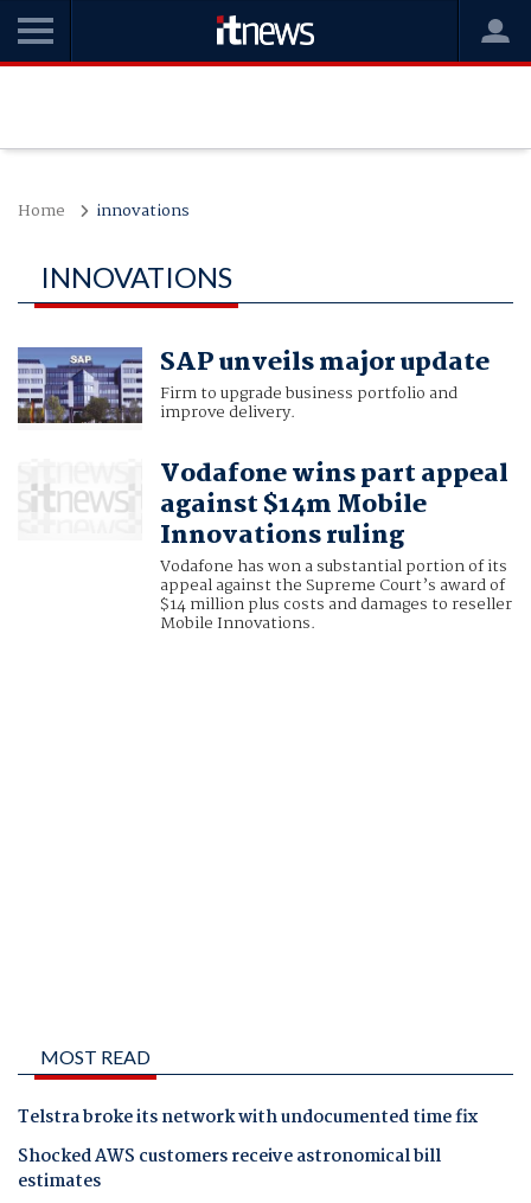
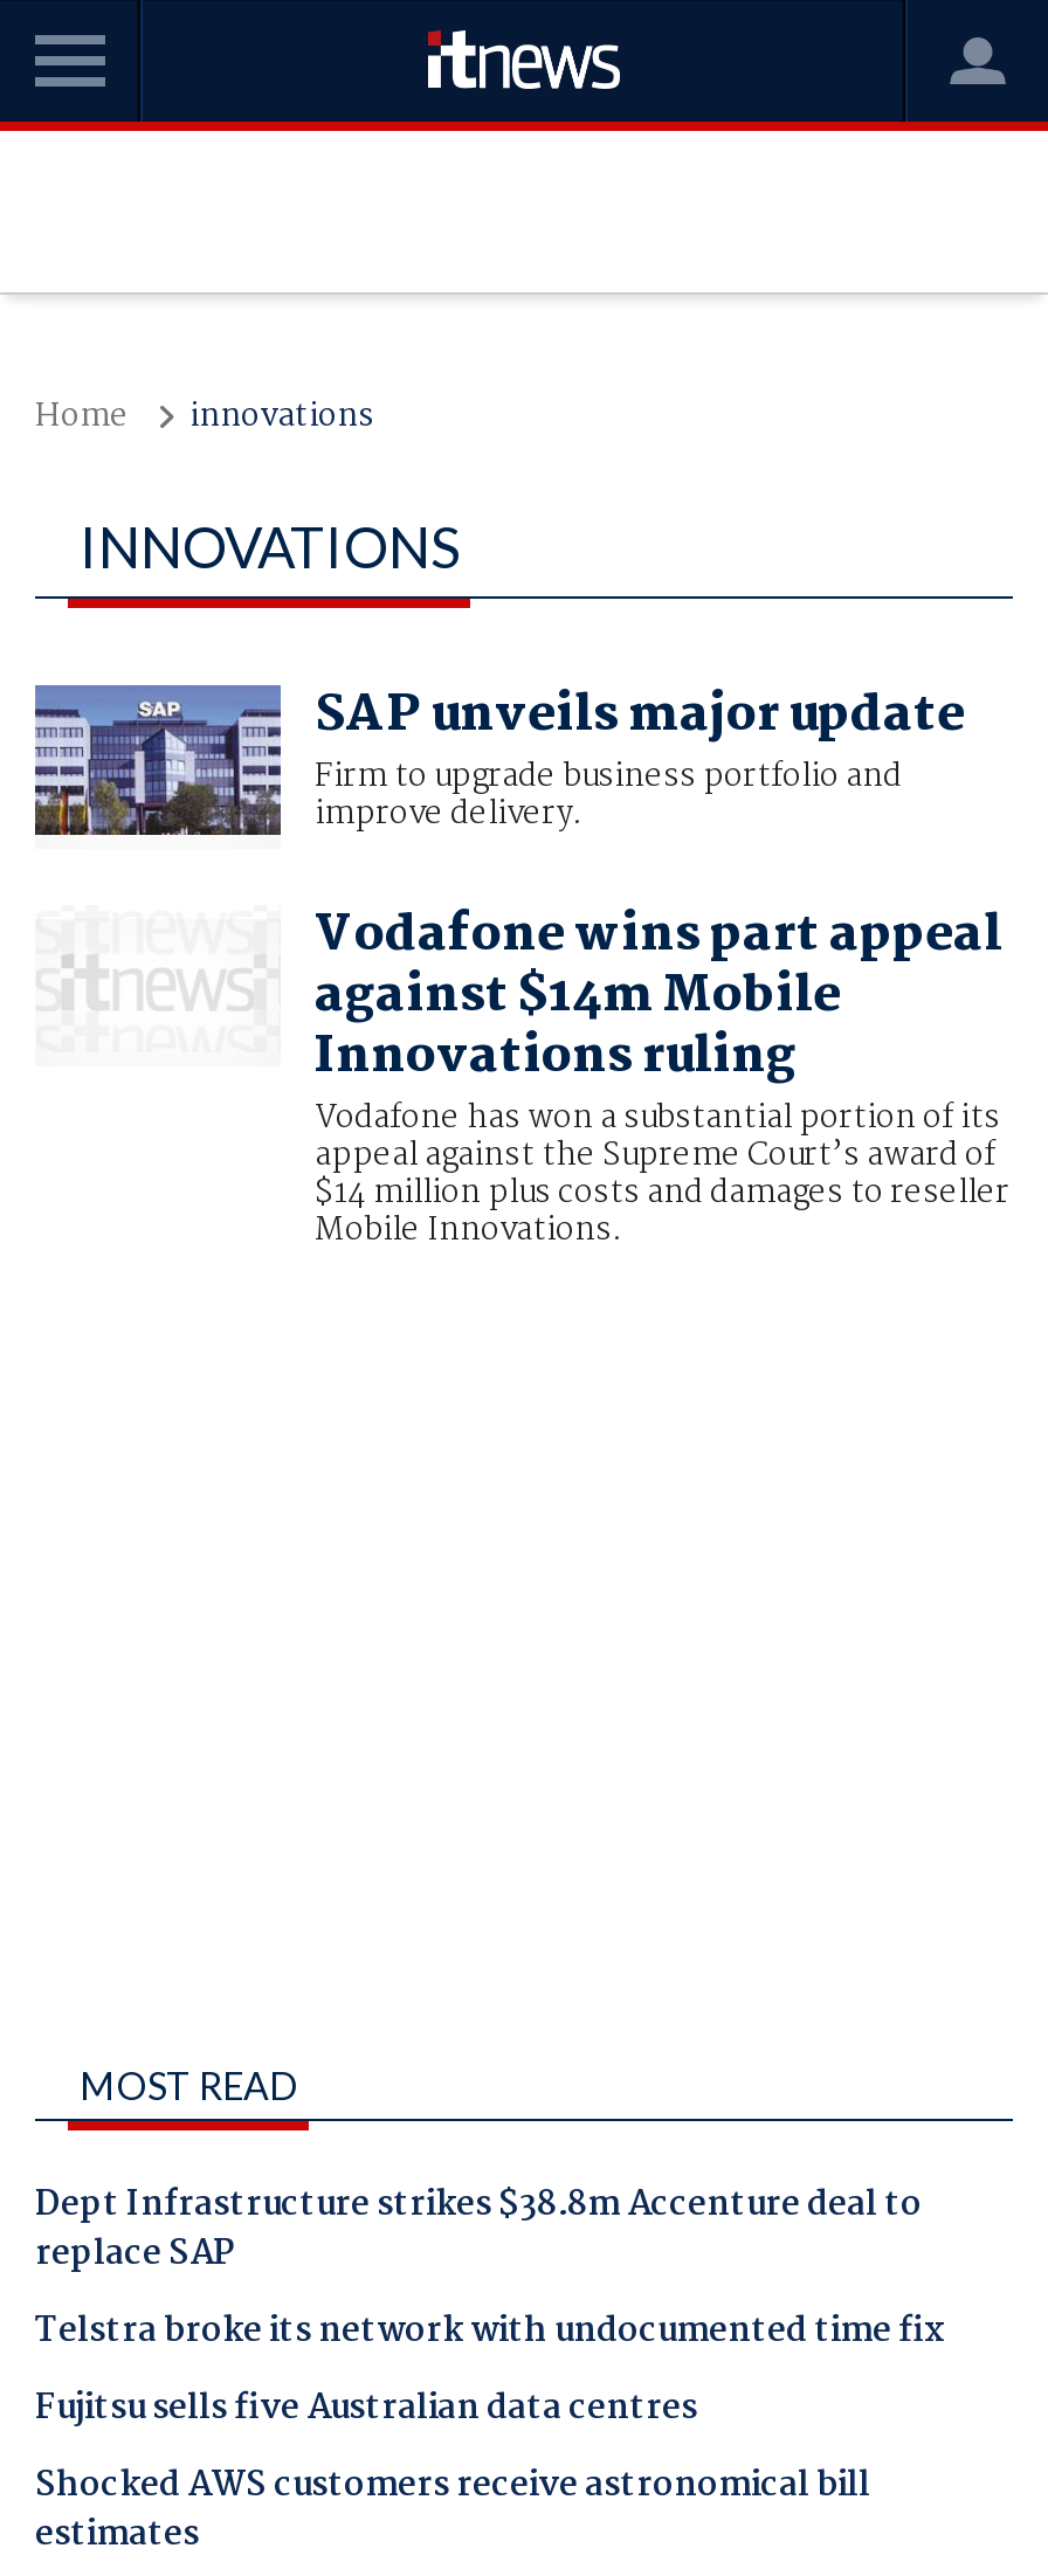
+ Dept Infrastructure strikes $38.8m Accenture deal to
+ replace SAP

+ Fujitsu sells five Australian data centres
